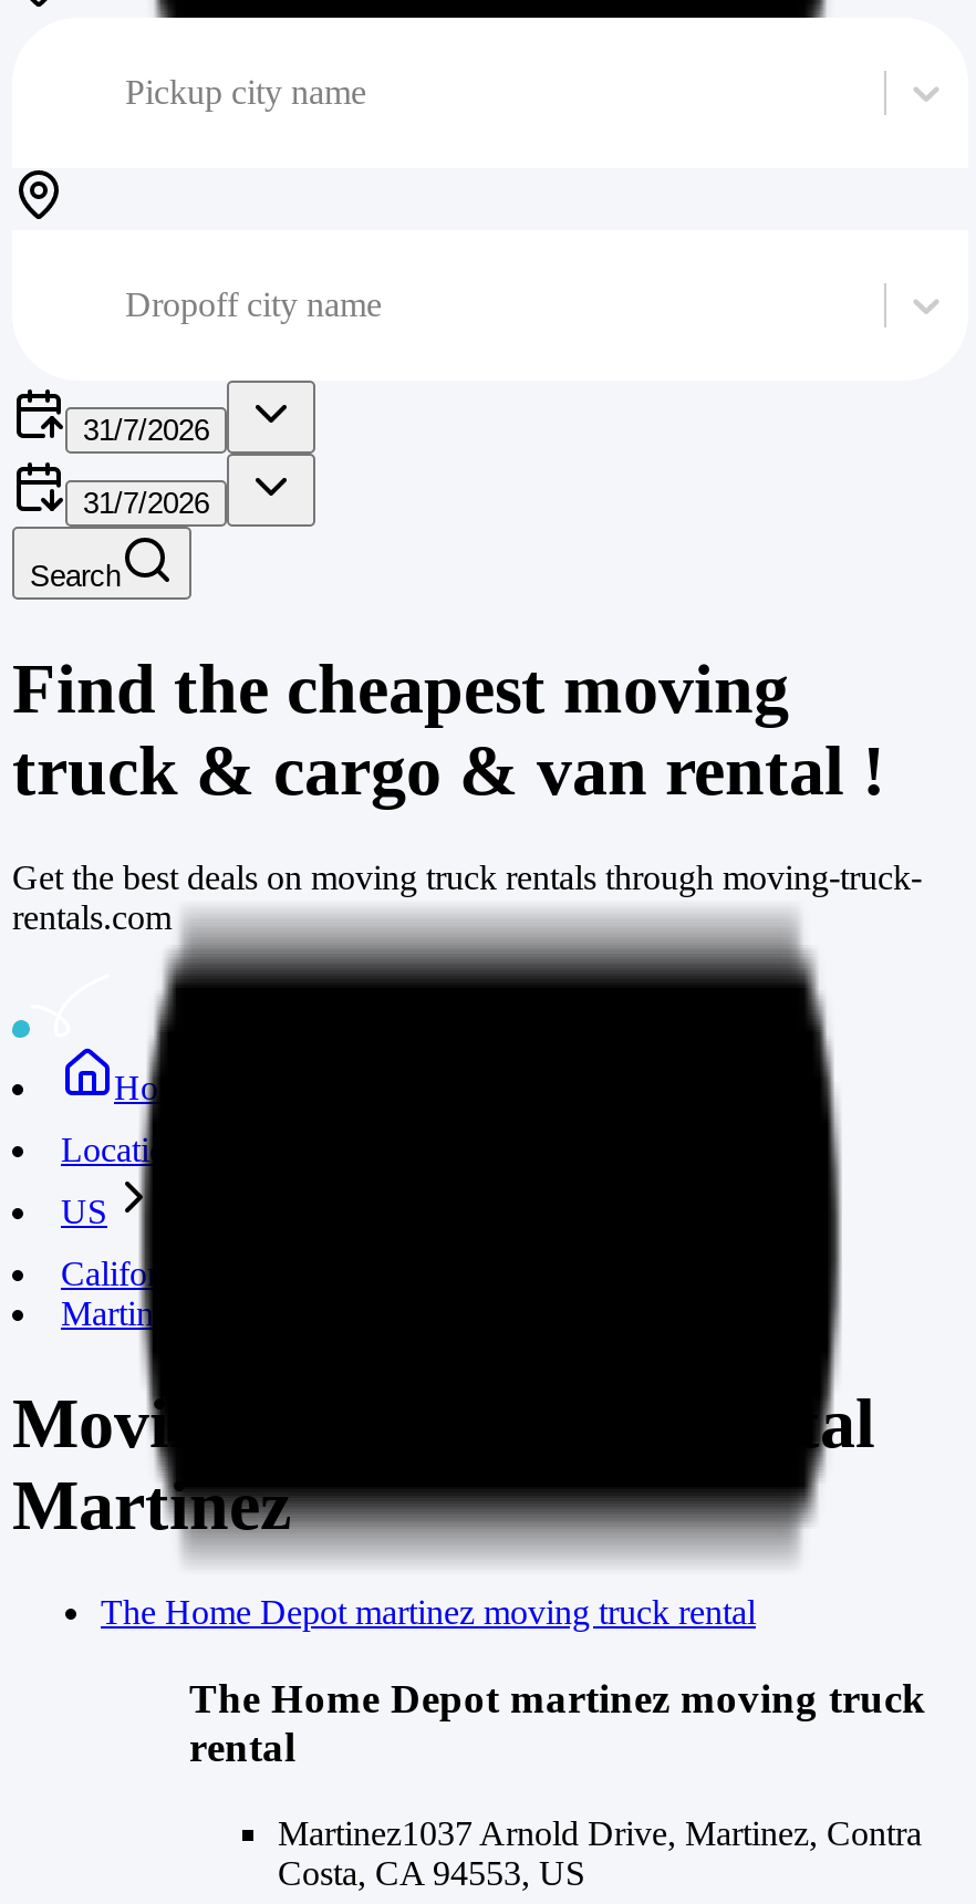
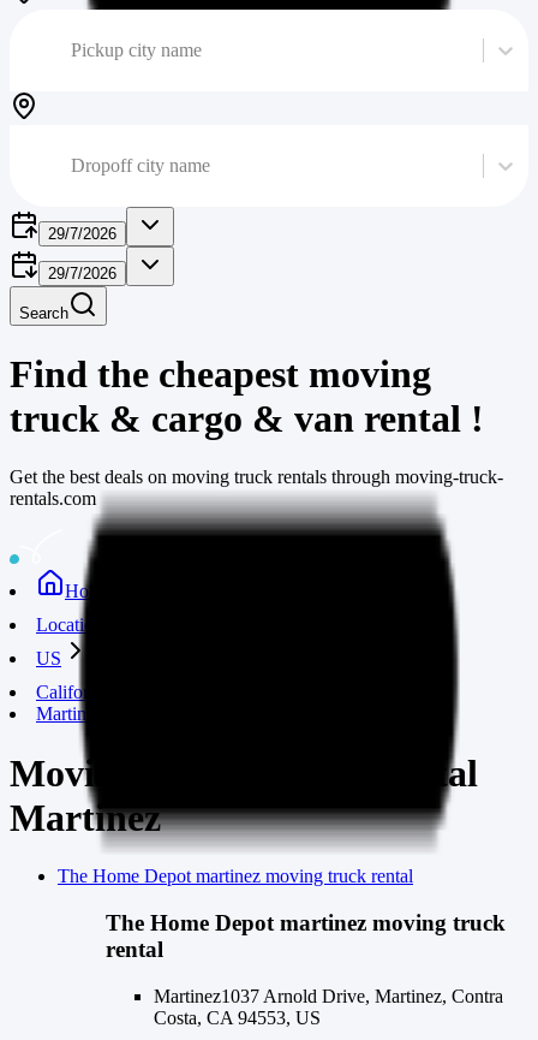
- 31/7/2026
+ 29/7/2026

- 31/7/2026
+ 29/7/2026
